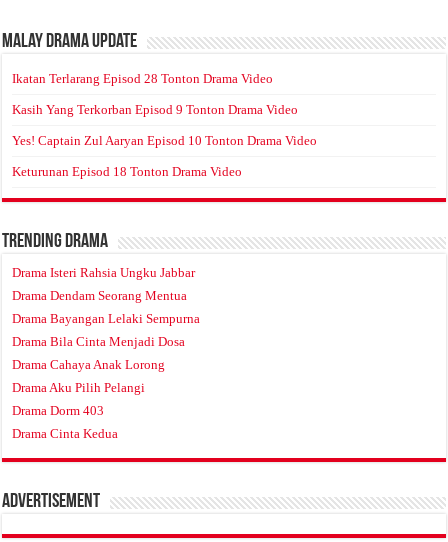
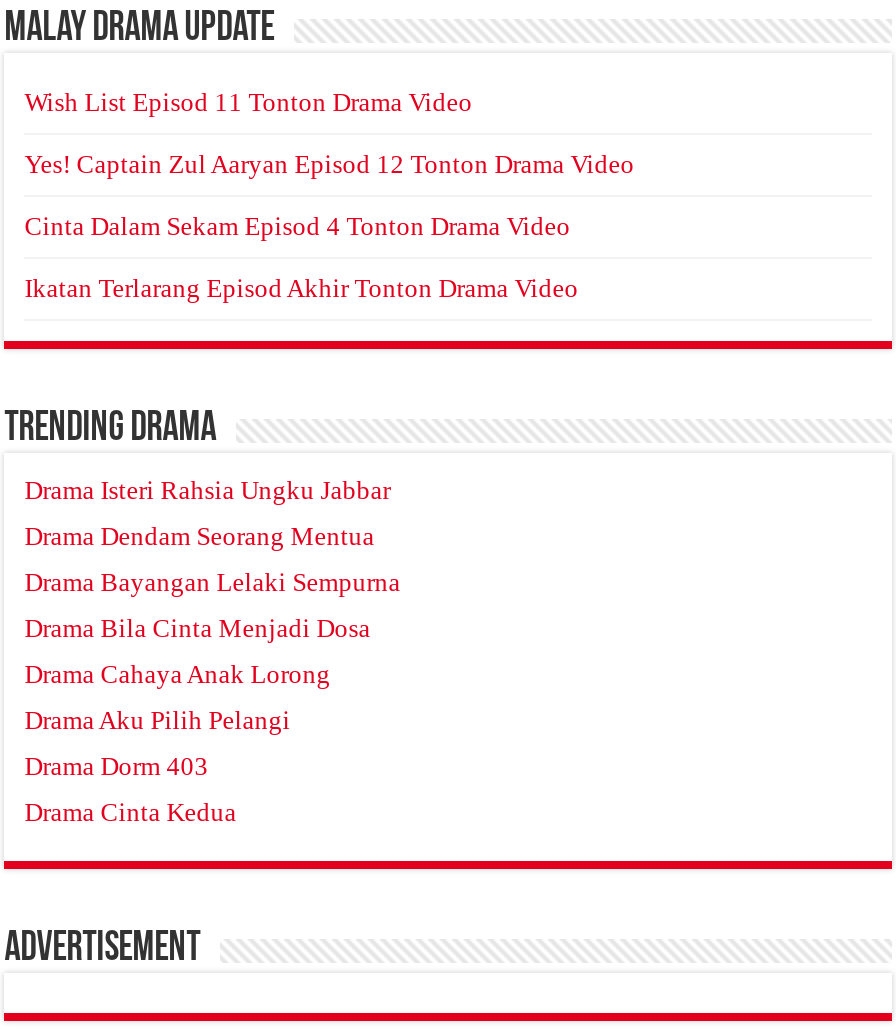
- Ikatan Terlarang Episod 28 Tonton Drama Video
+ Wish List Episod 11 Tonton Drama Video

- Kasih Yang Terkorban Episod 9 Tonton Drama Video
+ Yes! Captain Zul Aaryan Episod 12 Tonton Drama Video

- Yes! Captain Zul Aaryan Episod 10 Tonton Drama Video
+ Cinta Dalam Sekam Episod 4 Tonton Drama Video

- Keturunan Episod 18 Tonton Drama Video
+ Ikatan Terlarang Episod Akhir Tonton Drama Video
